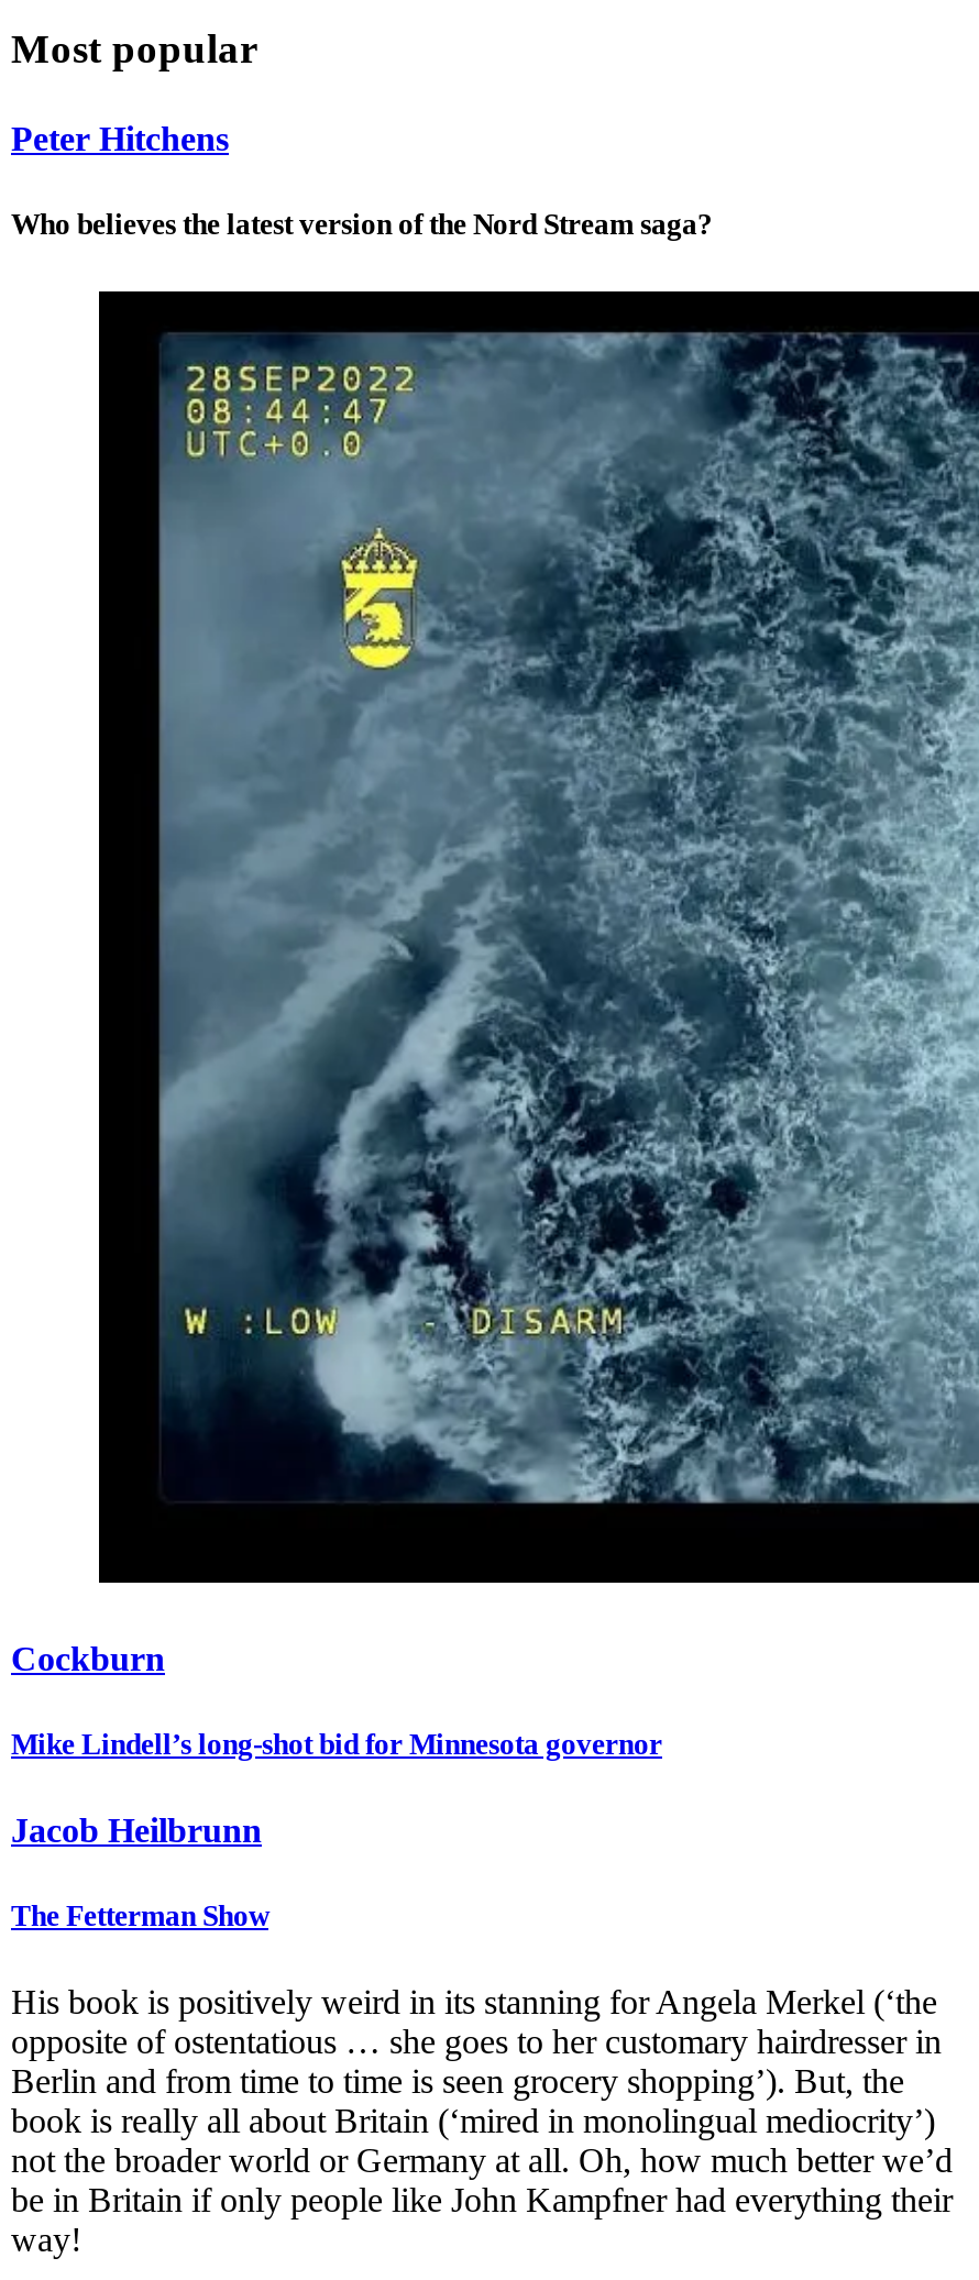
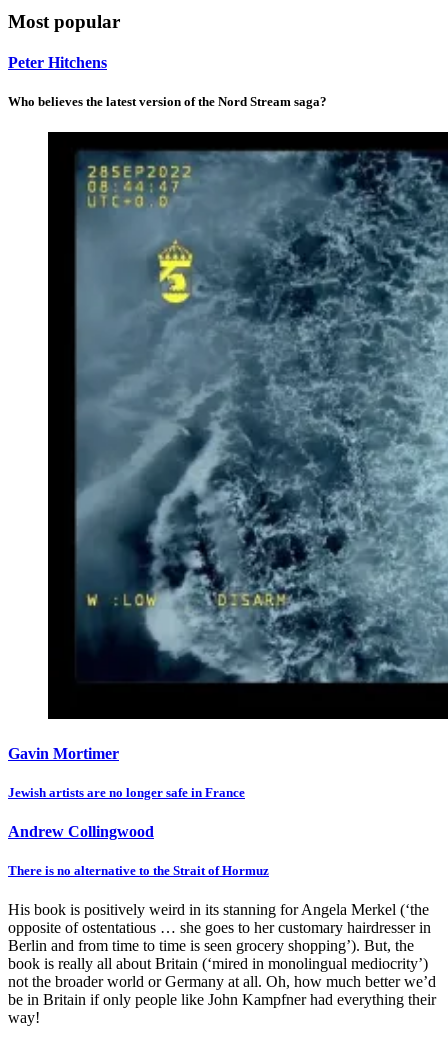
- Cockburn
+ Gavin Mortimer

- Mike Lindell’s long-shot bid for Minnesota governor
+ Jewish artists are no longer safe in France

- Jacob Heilbrunn
+ Andrew Collingwood

- The Fetterman Show
+ There is no alternative to the Strait of Hormuz
